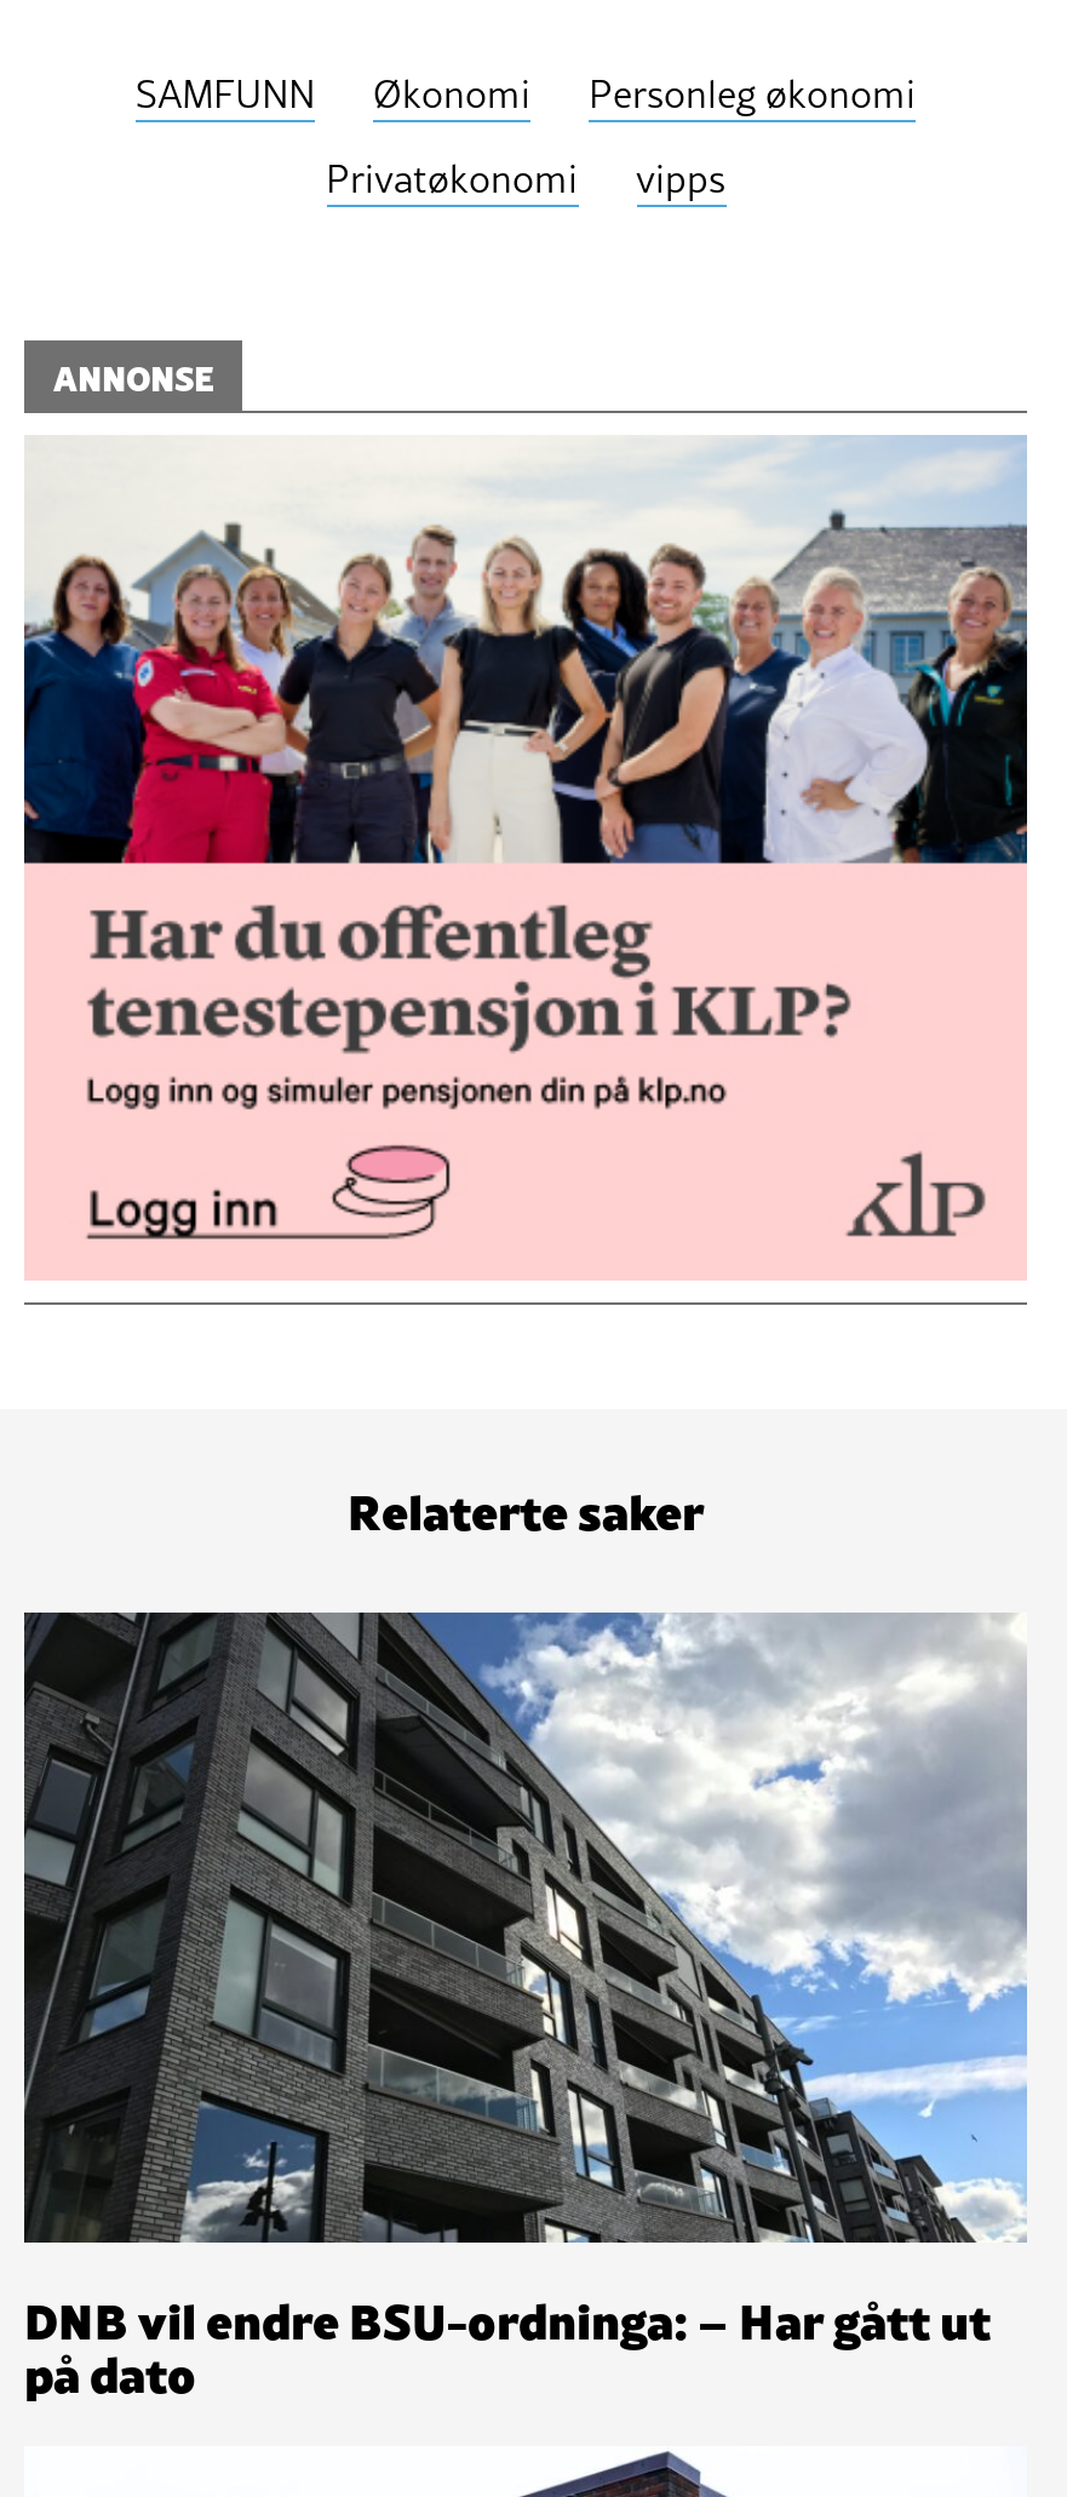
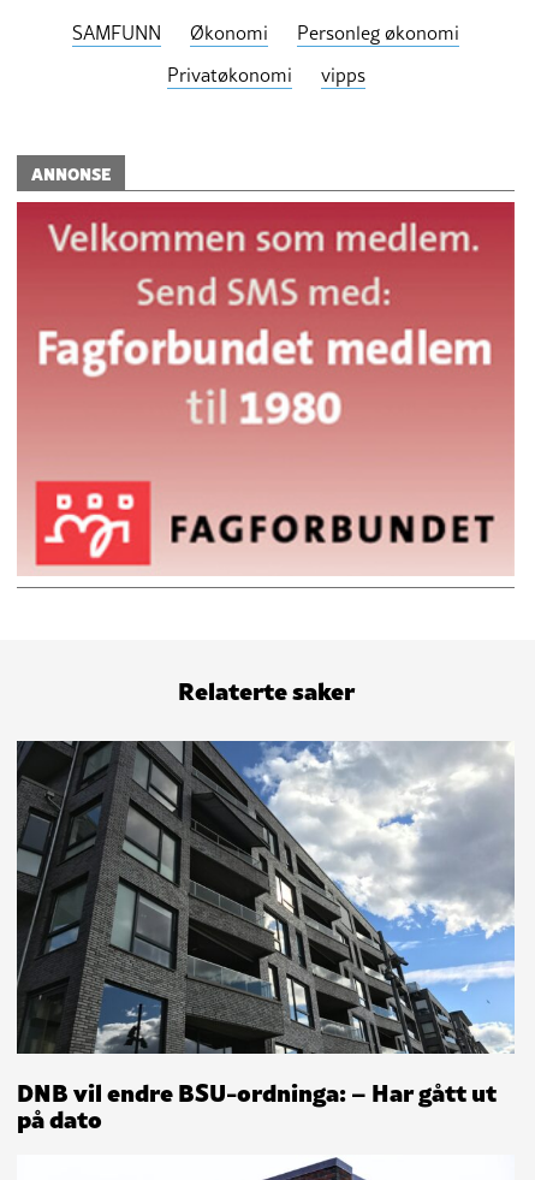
- [image]
+ [image]
